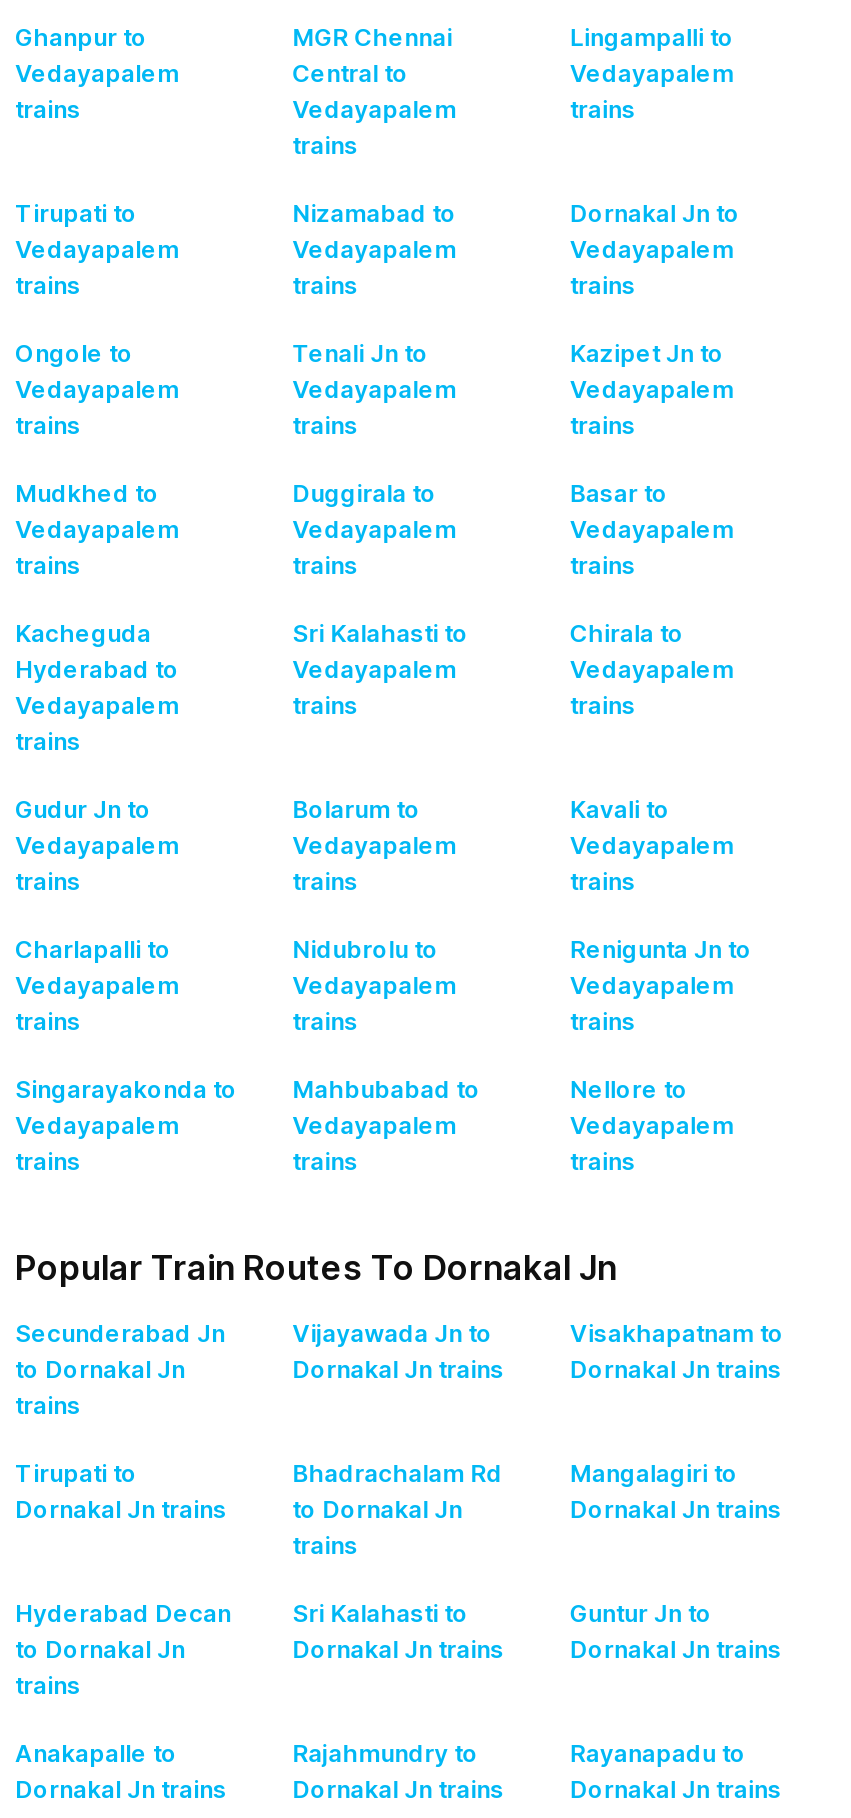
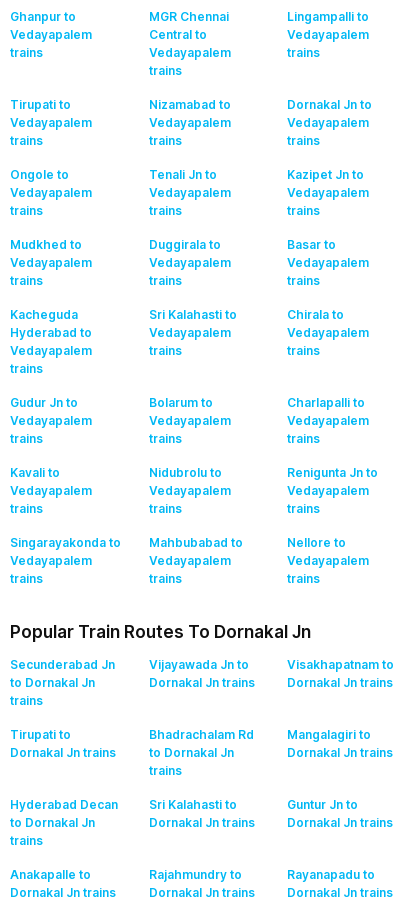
moved down: Kavali to

moved up: Charlapalli to
